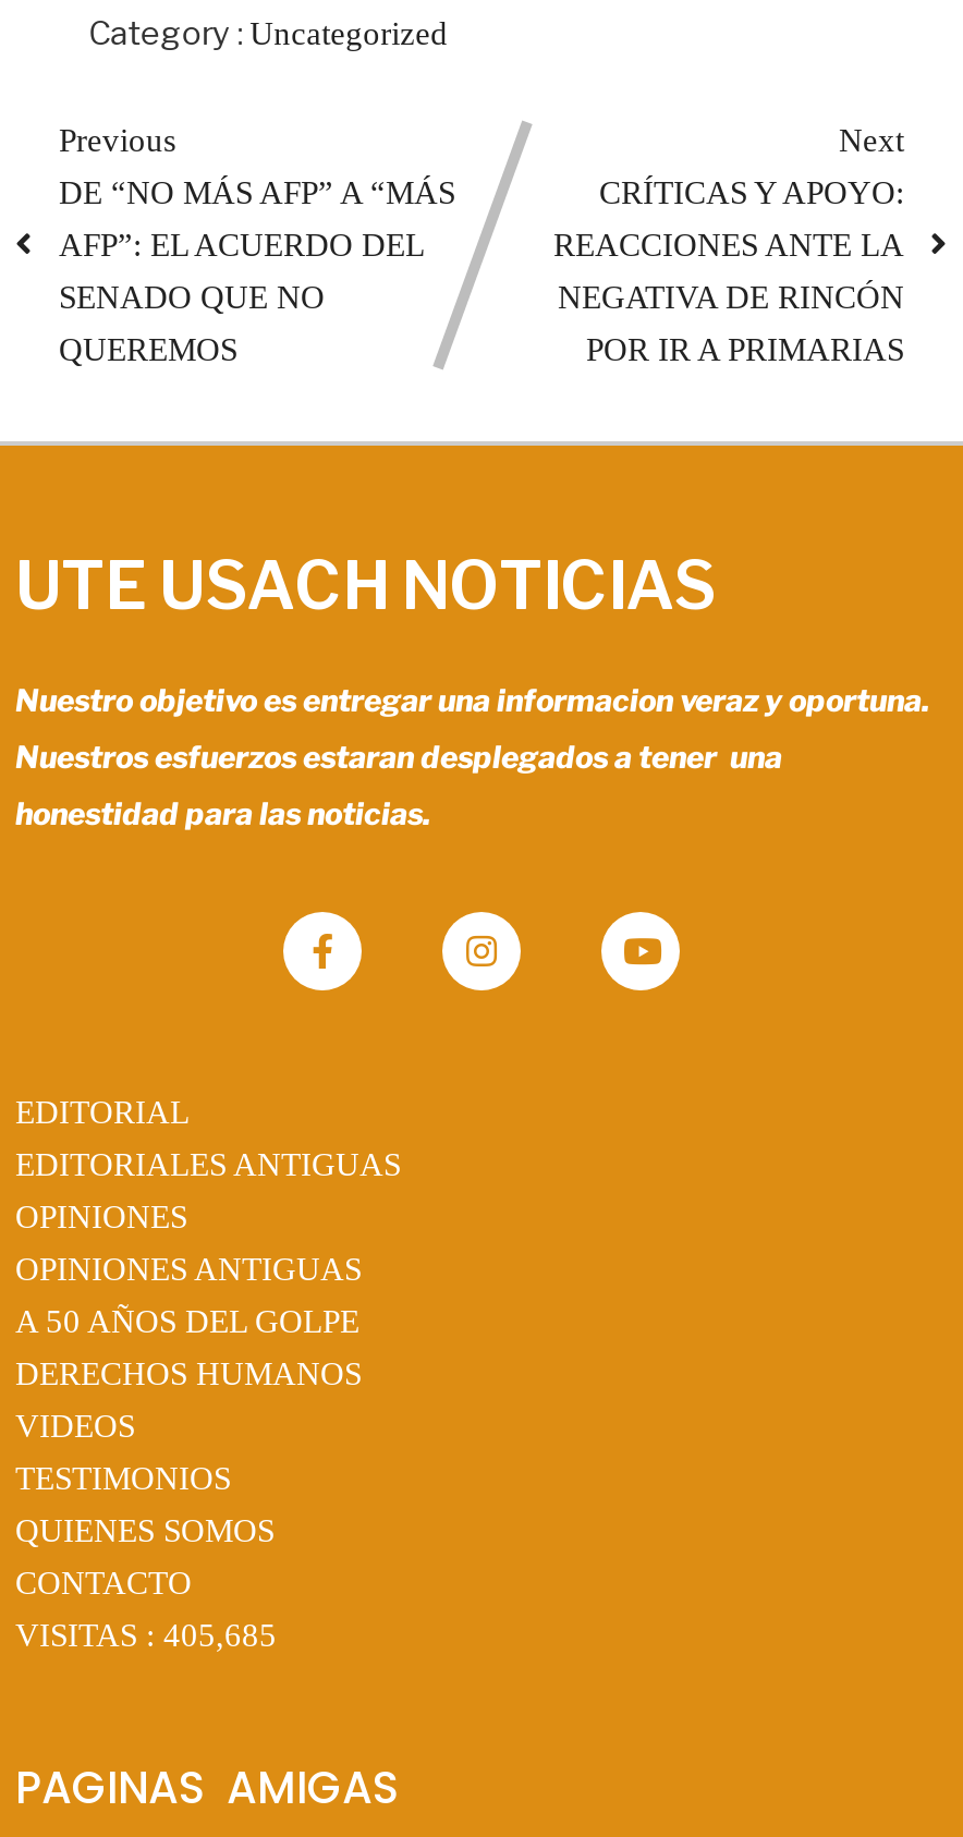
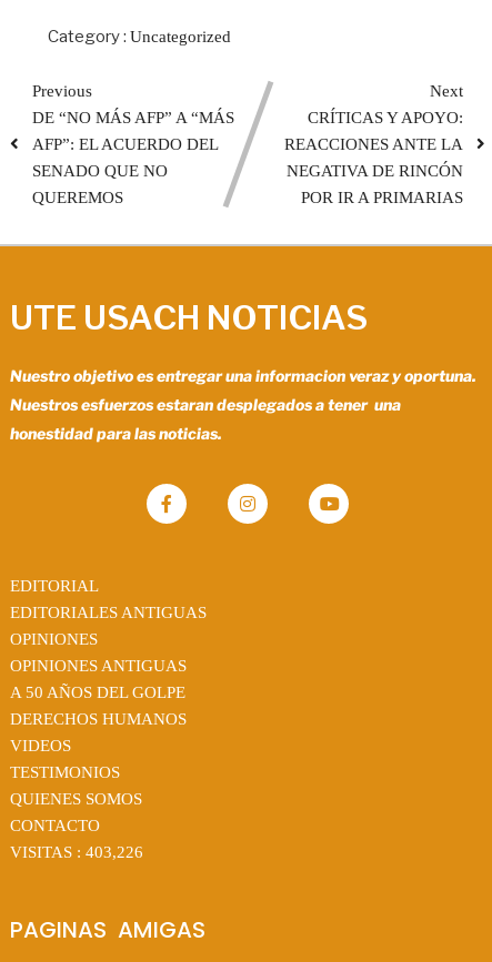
- VISITAS : 405,685
+ VISITAS : 403,226
